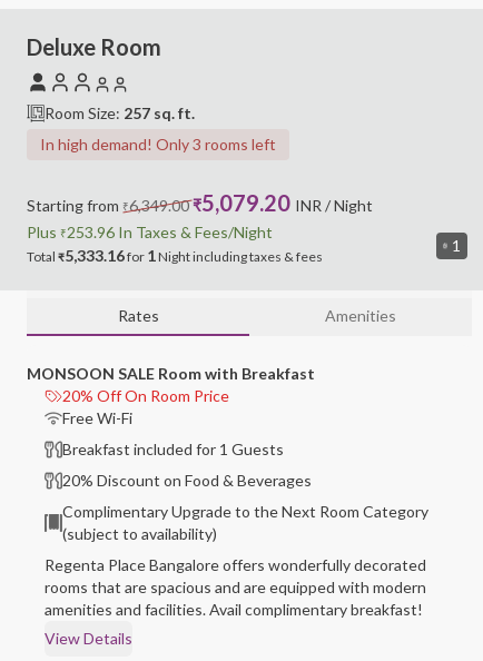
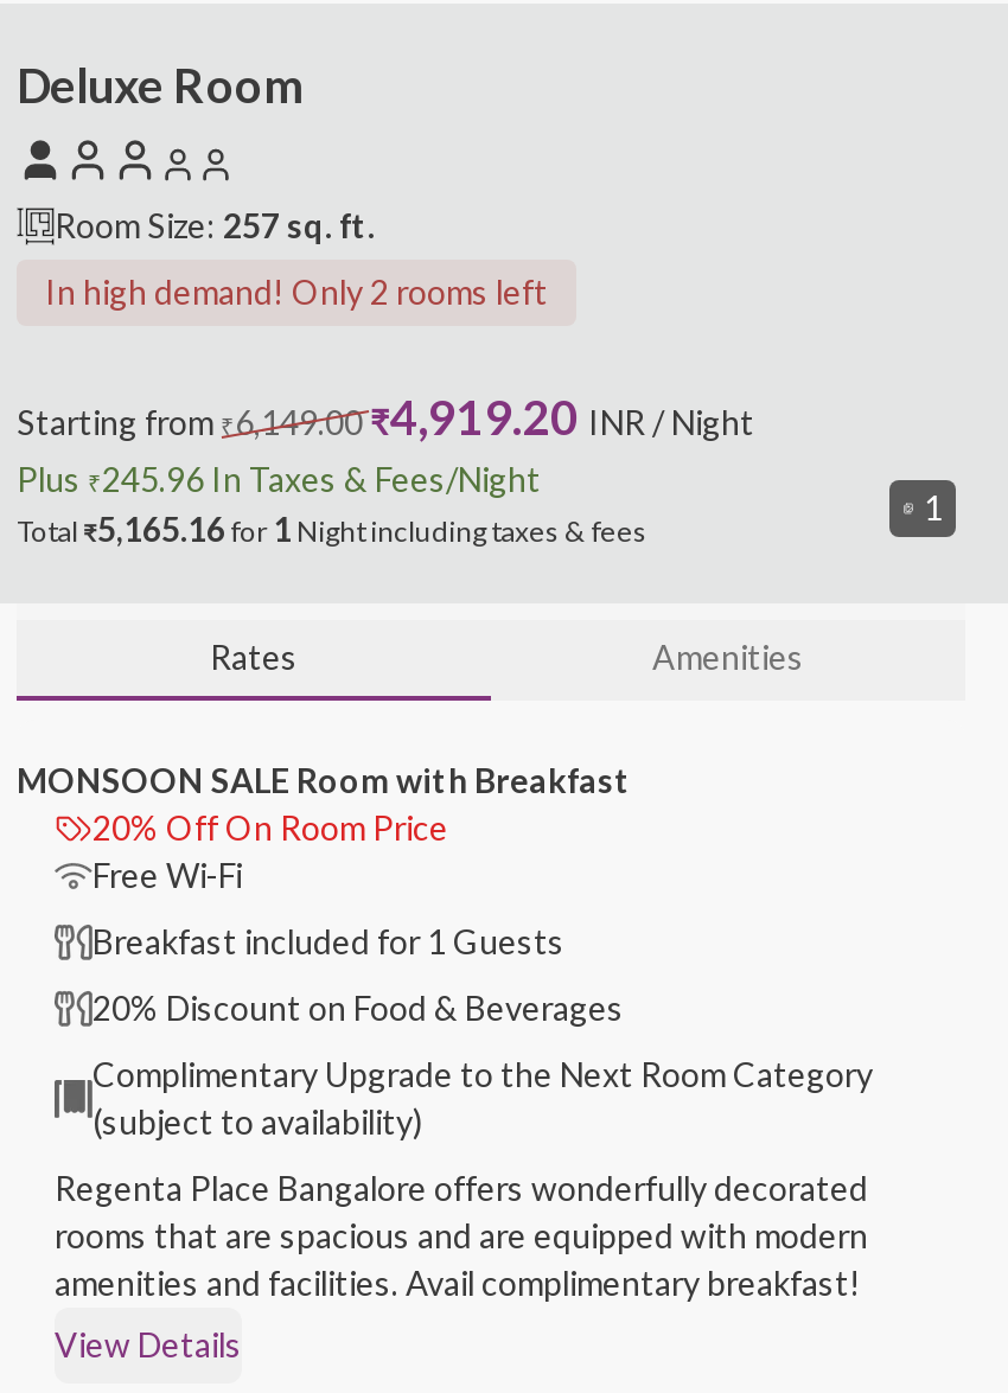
- In high demand! Only 3 rooms left
+ In high demand! Only 2 rooms left

- Starting from ₹6,349.00 ₹5,079.20 INR / Night
+ Starting from ₹6,149.00 ₹4,919.20 INR / Night

- Plus ₹253.96 In Taxes & Fees/Night
+ Plus ₹245.96 In Taxes & Fees/Night

- Total ₹5,333.16 for 1 Nightincluding taxes & fees
+ Total ₹5,165.16 for 1 Nightincluding taxes & fees
